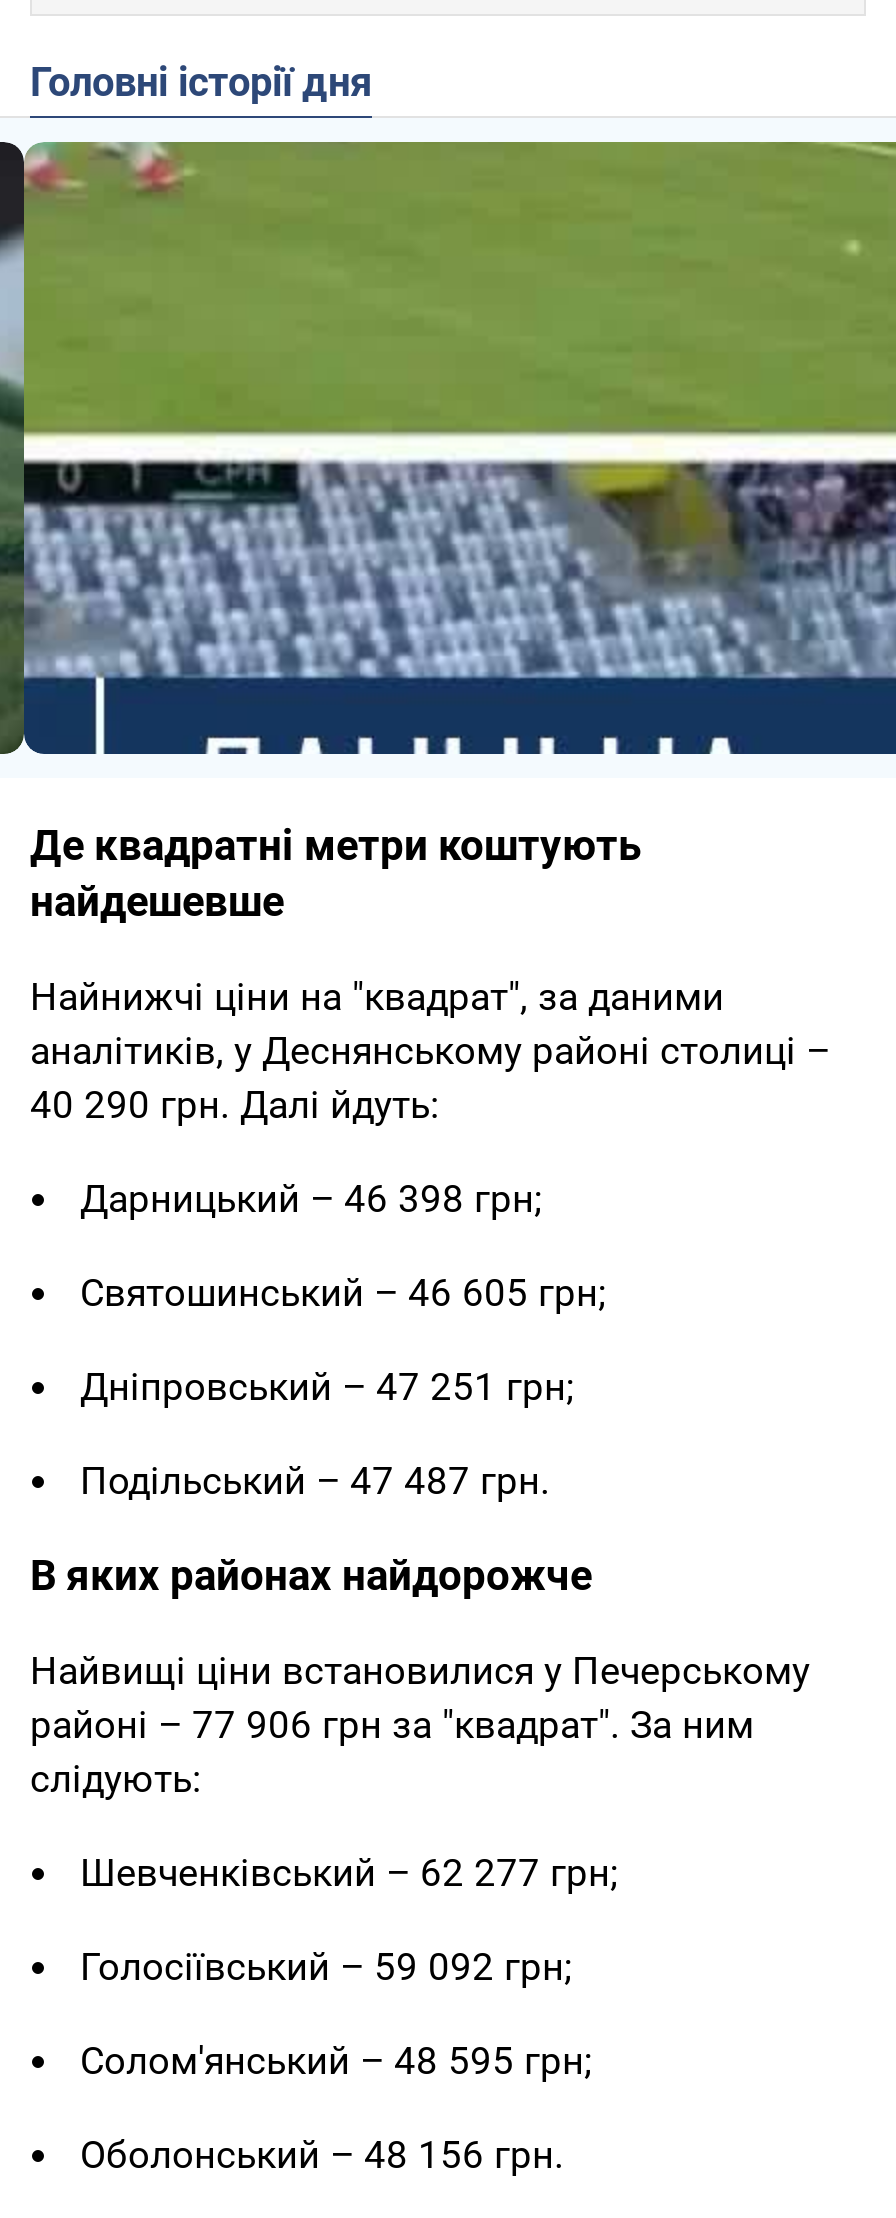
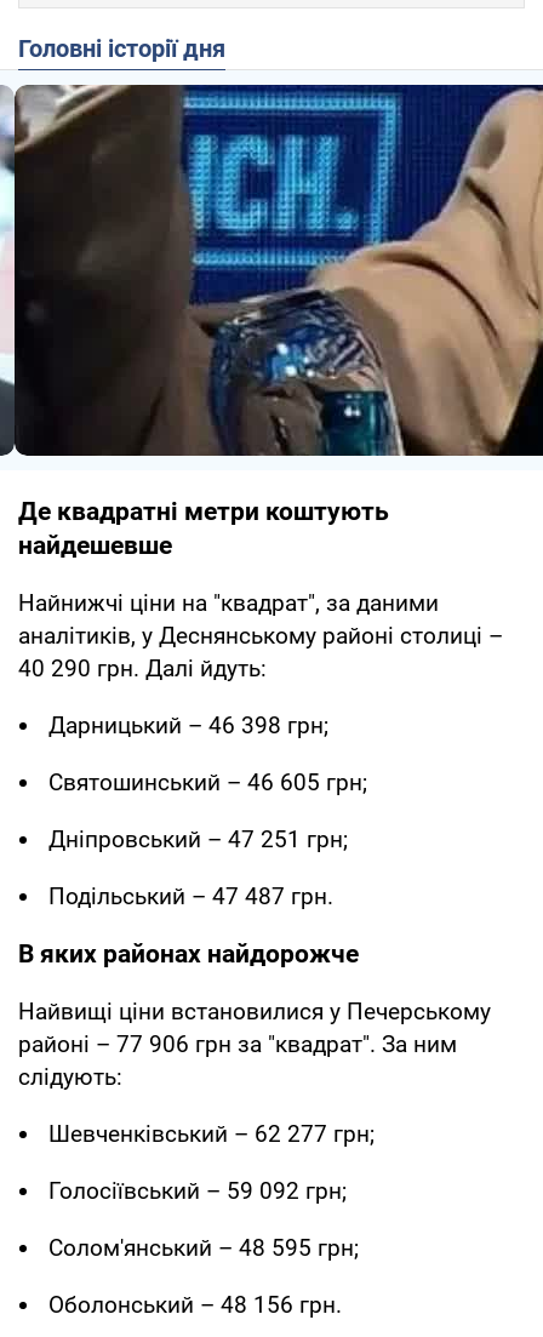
- [image]
+ [image]
